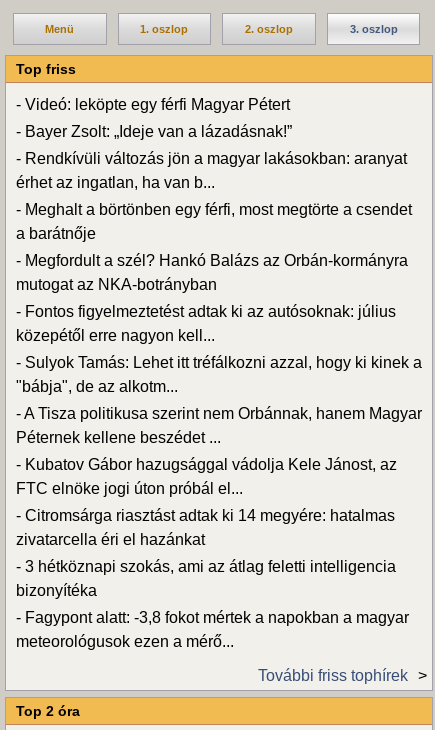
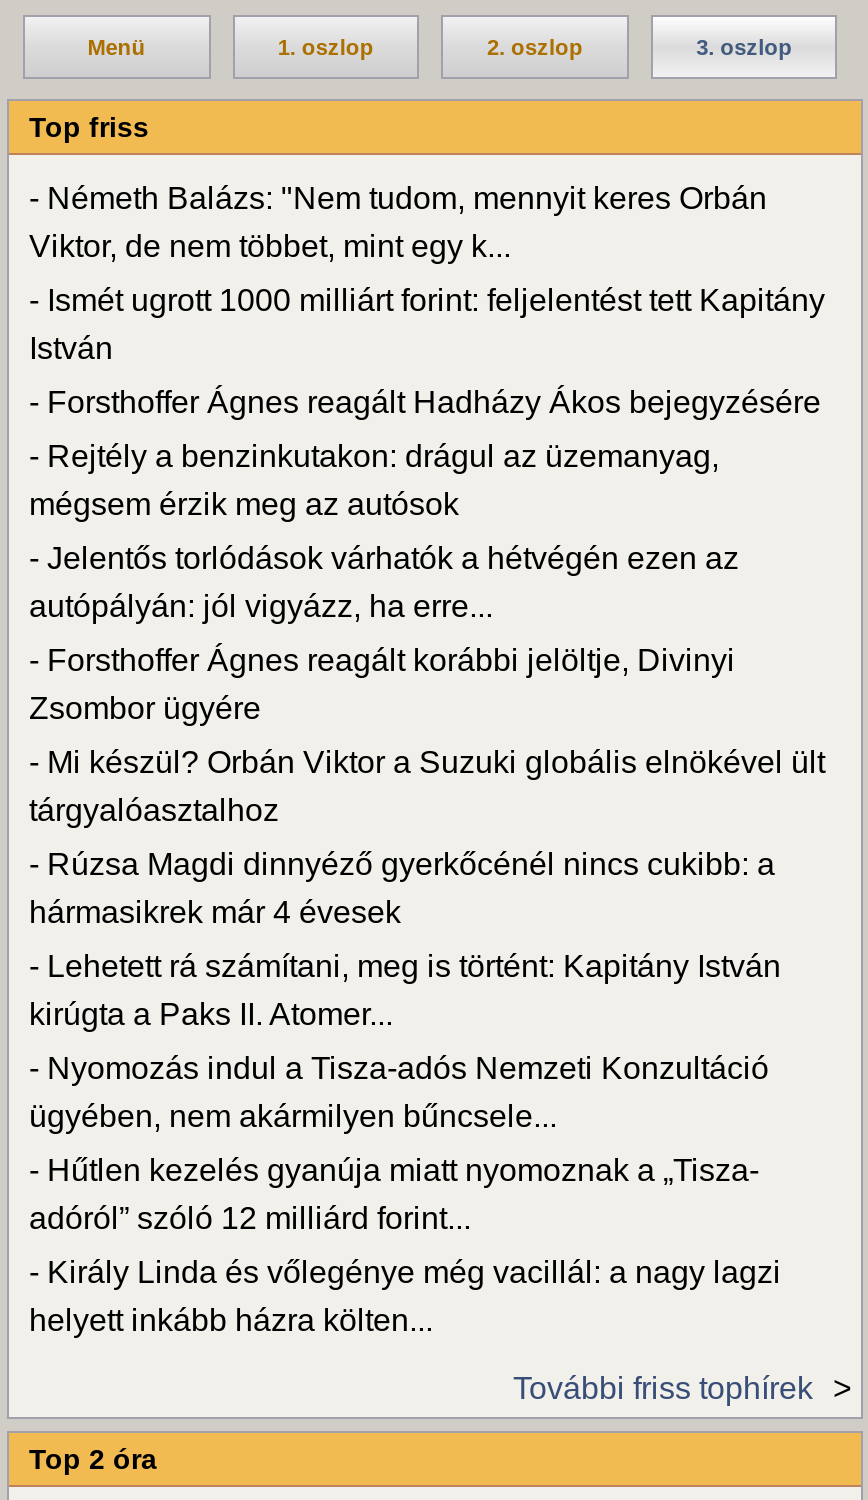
- - Videó: leköpte egy férfi Magyar Pétert
+ - Németh Balázs: "Nem tudom, mennyit keres Orbán
+ Viktor, de nem többet, mint egy k...

- - Bayer Zsolt: „Ideje van a lázadásnak!”
+ - Ismét ugrott 1000 milliárt forint: feljelentést tett Kapitány
+ István

- - Rendkívüli változás jön a magyar lakásokban: aranyat
- érhet az ingatlan, ha van b...
+ - Forsthoffer Ágnes reagált Hadházy Ákos bejegyzésére

- - Meghalt a börtönben egy férfi, most megtörte a csendet
- a barátnője
+ - Rejtély a benzinkutakon: drágul az üzemanyag,
+ mégsem érzik meg az autósok

- - Megfordult a szél? Hankó Balázs az Orbán-kormányra
- mutogat az NKA-botrányban
+ - Jelentős torlódások várhatók a hétvégén ezen az
+ autópályán: jól vigyázz, ha erre...

- - Fontos figyelmeztetést adtak ki az autósoknak: július
- közepétől erre nagyon kell...
+ - Forsthoffer Ágnes reagált korábbi jelöltje, Divinyi
+ Zsombor ügyére

- - Sulyok Tamás: Lehet itt tréfálkozni azzal, hogy ki kinek a
- "bábja", de az alkotm...
+ - Mi készül? Orbán Viktor a Suzuki globális elnökével ült
+ tárgyalóasztalhoz

- - A Tisza politikusa szerint nem Orbánnak, hanem Magyar
- Péternek kellene beszédet ...
+ - Rúzsa Magdi dinnyéző gyerkőcénél nincs cukibb: a
+ hármasikrek már 4 évesek

- - Kubatov Gábor hazugsággal vádolja Kele Jánost, az
- FTC elnöke jogi úton próbál el...
+ - Lehetett rá számítani, meg is történt: Kapitány István
+ kirúgta a Paks II. Atomer...

- - Citromsárga riasztást adtak ki 14 megyére: hatalmas
- zivatarcella éri el hazánkat
+ - Nyomozás indul a Tisza-adós Nemzeti Konzultáció
+ ügyében, nem akármilyen bűncsele...

- - 3 hétköznapi szokás, ami az átlag feletti intelligencia
- bizonyítéka
+ - Hűtlen kezelés gyanúja miatt nyomoznak a „Tisza-
+ adóról” szóló 12 milliárd forint...

- - Fagypont alatt: -3,8 fokot mértek a napokban a magyar
- meteorológusok ezen a mérő...
+ - Király Linda és vőlegénye még vacillál: a nagy lagzi
+ helyett inkább házra költen...
